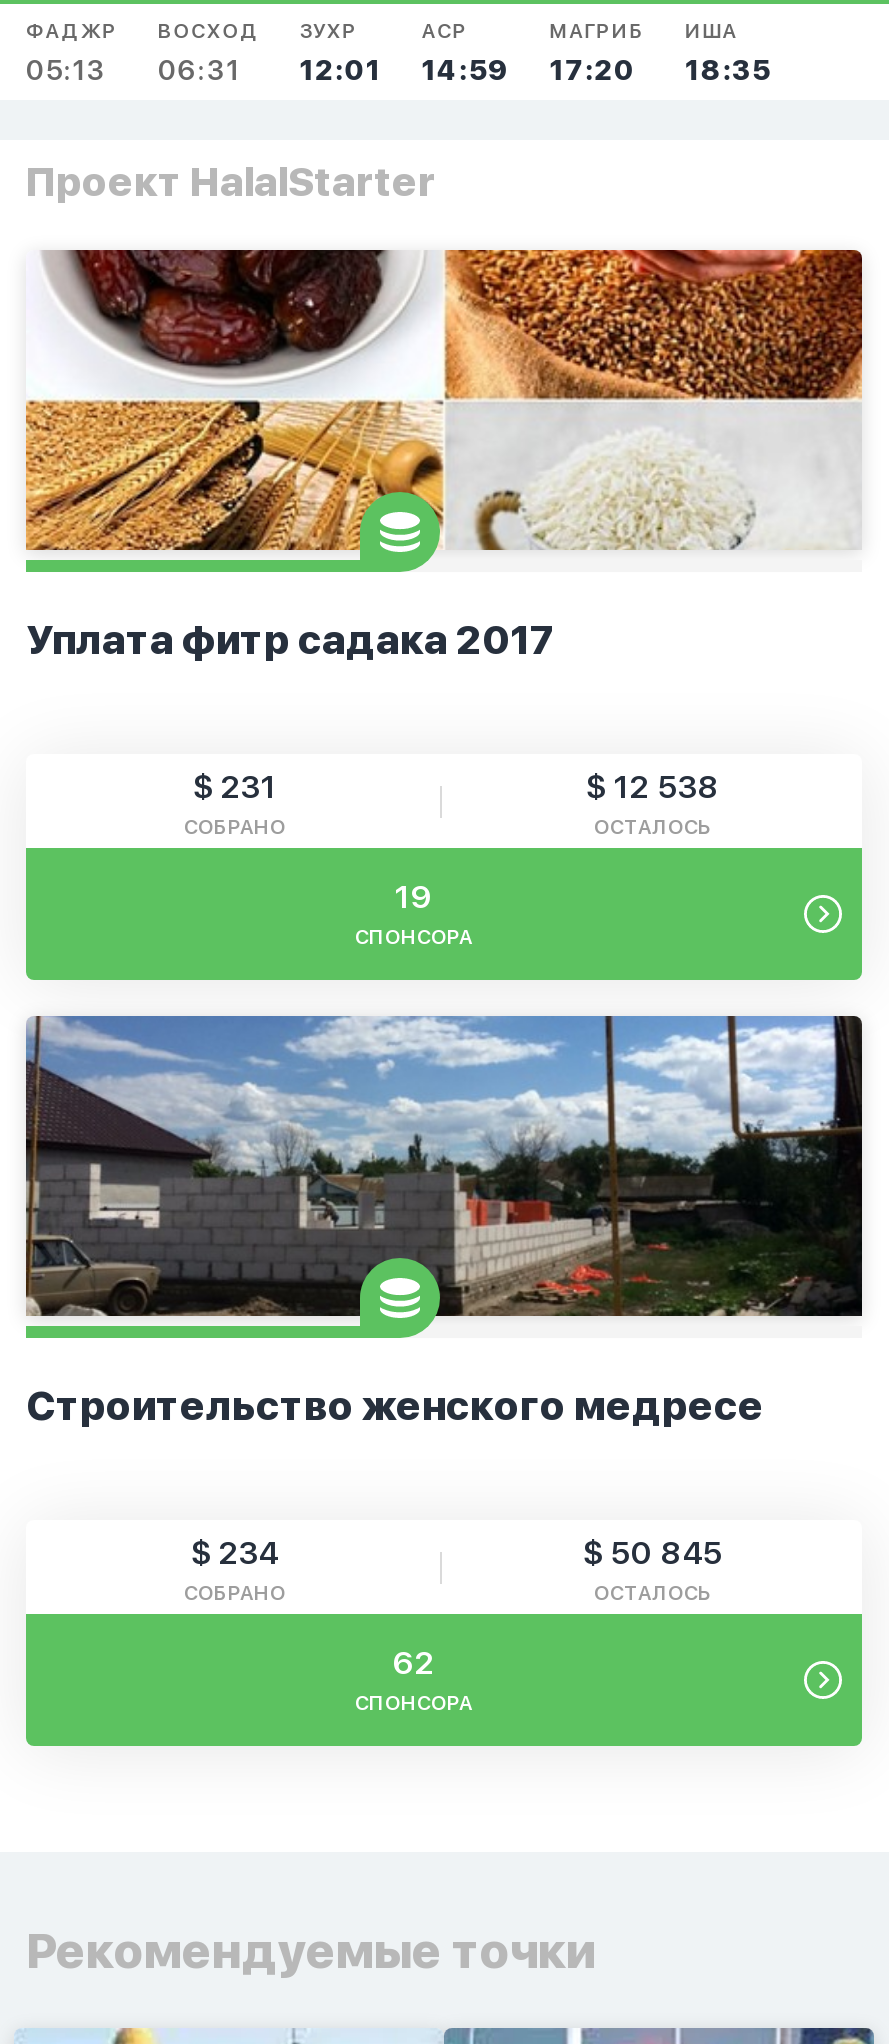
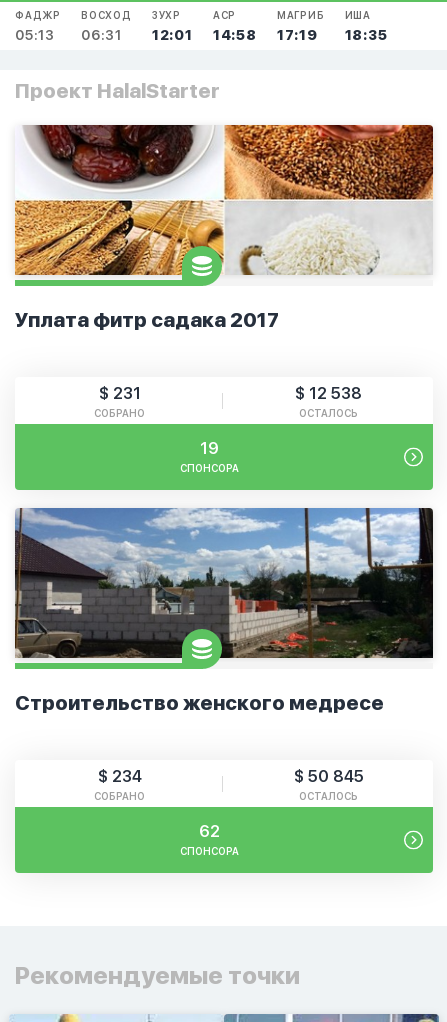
- 14:59
+ 14:58

- 17:20
+ 17:19
